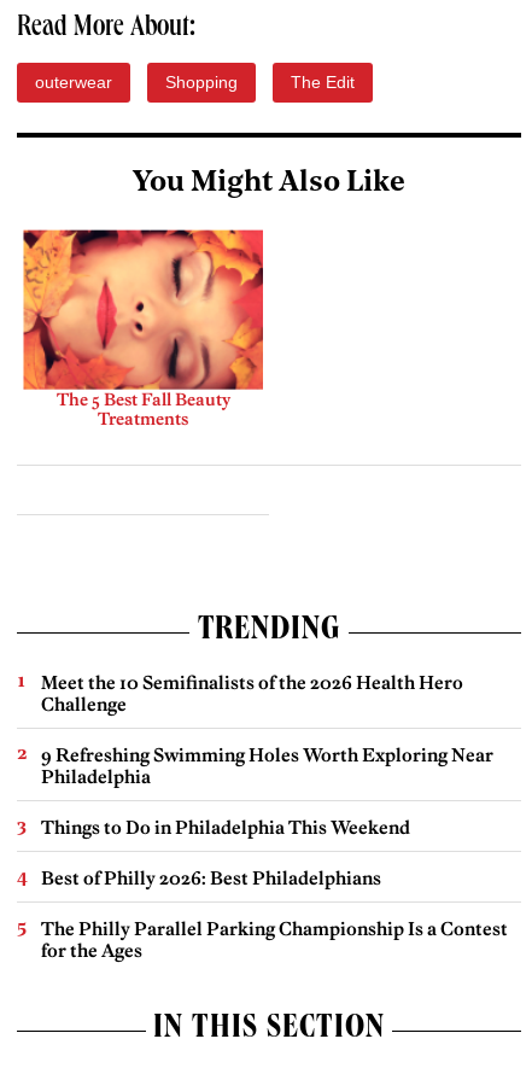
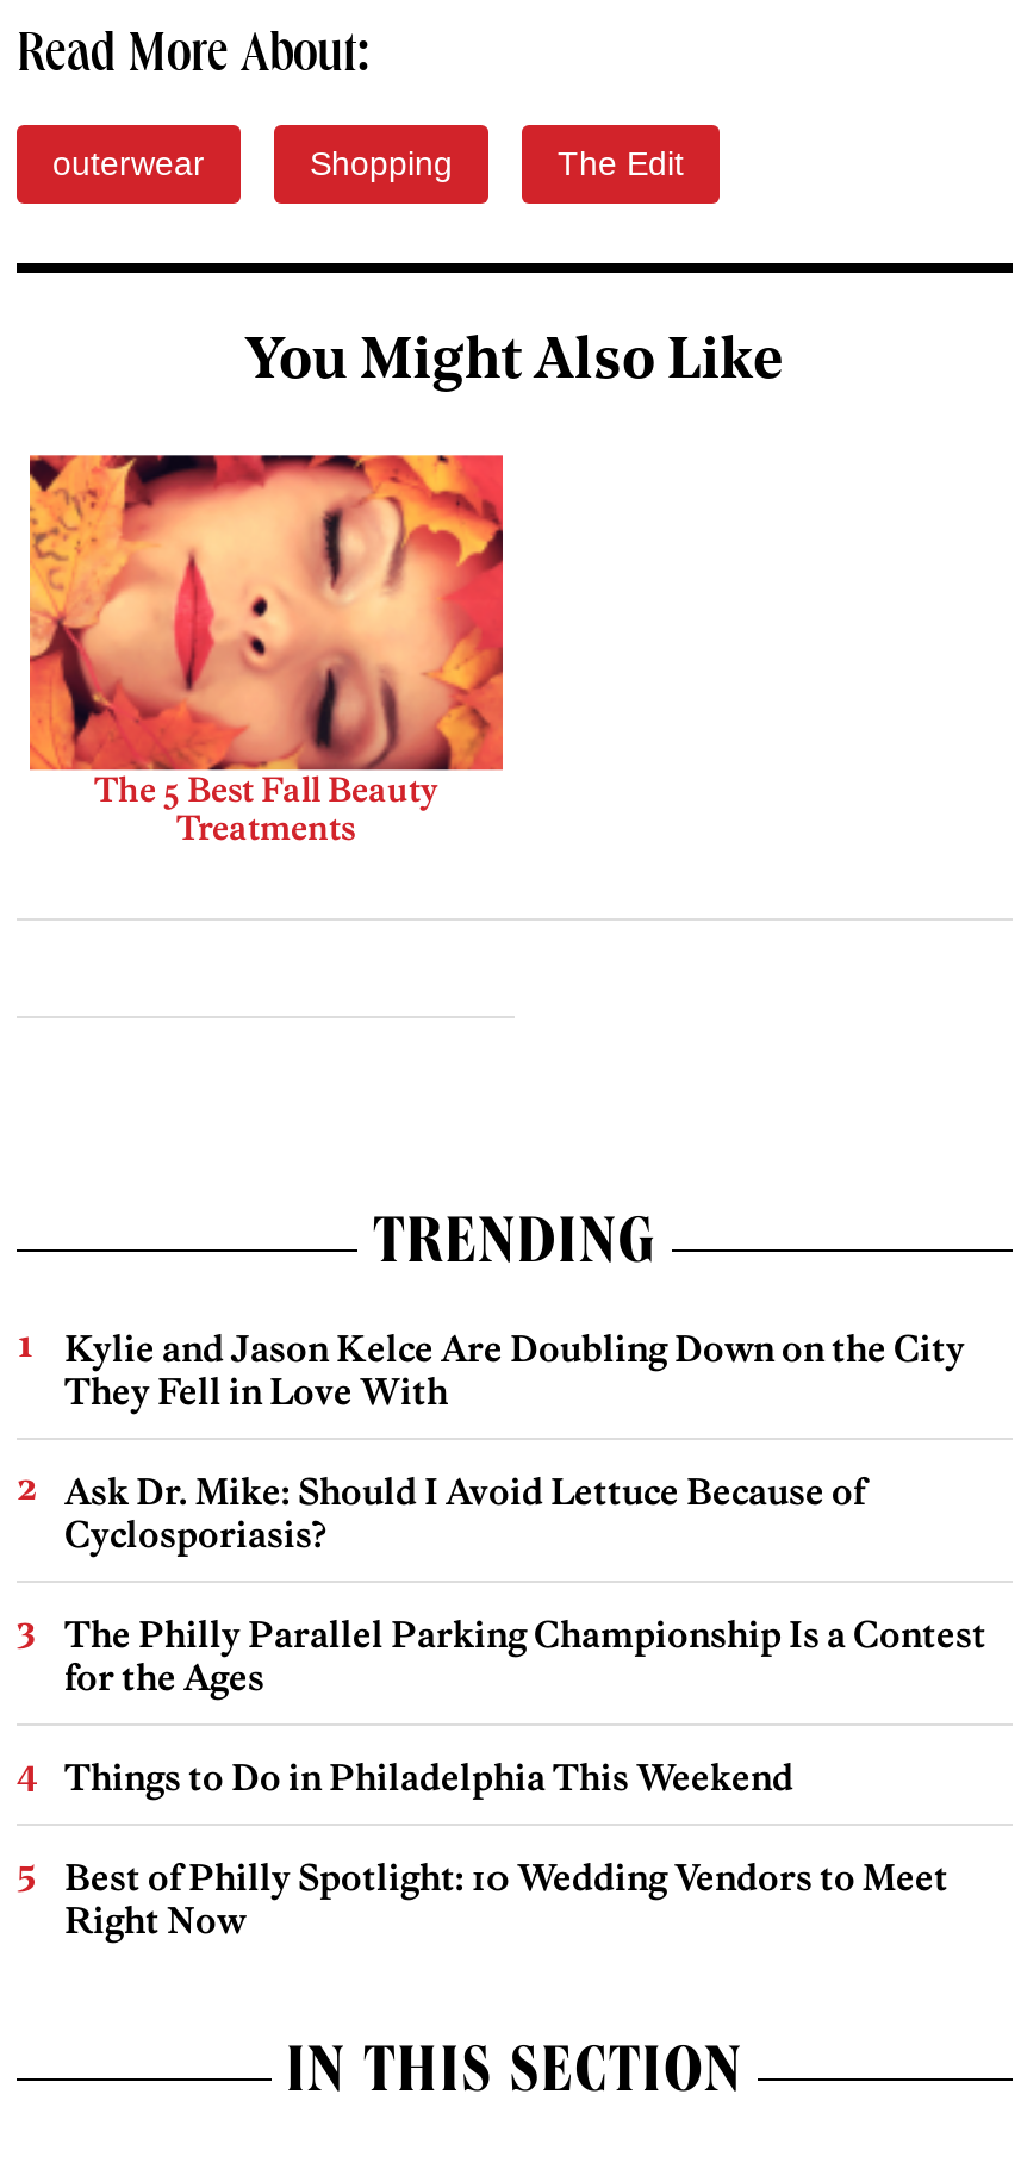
- Meet the 10 Semifinalists of the 2026 Health Hero
- Challenge
- 9 Refreshing Swimming Holes Worth Exploring Near
- Philadelphia
- Best of Philly 2026: Best Philadelphians
+ Kylie and Jason Kelce Are Doubling Down on the City
+ They Fell in Love With
+ Ask Dr. Mike: Should I Avoid Lettuce Because of
+ Cyclosporiasis?

moved down: Things to Do in Philadelphia This Weekend

moved up: The Philly Parallel Parking Championship Is a Contest | for the Ages

+ Best of Philly Spotlight: 10 Wedding Vendors to Meet
+ Right Now
